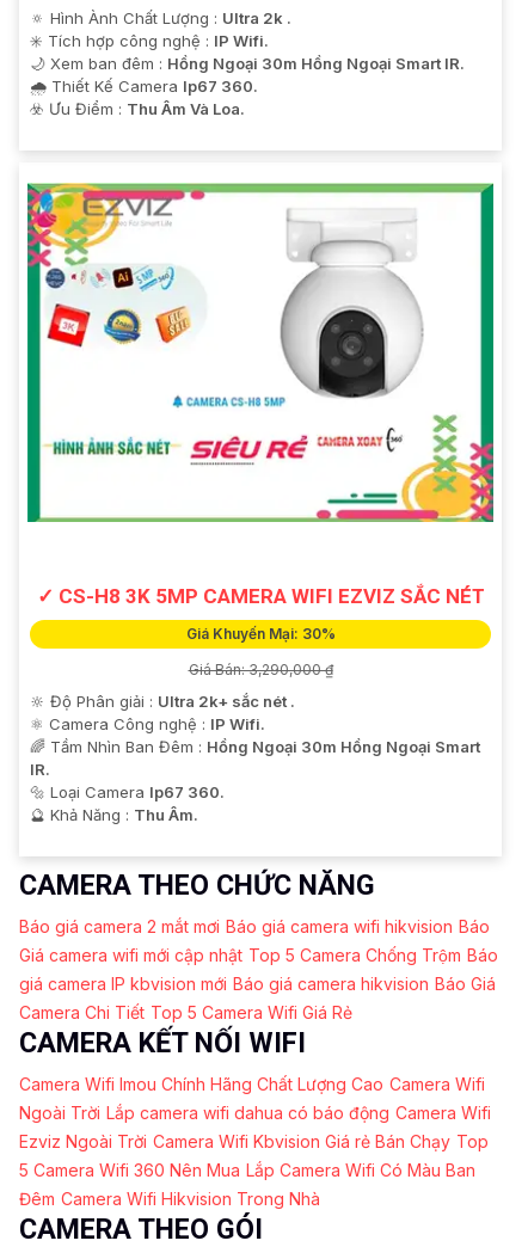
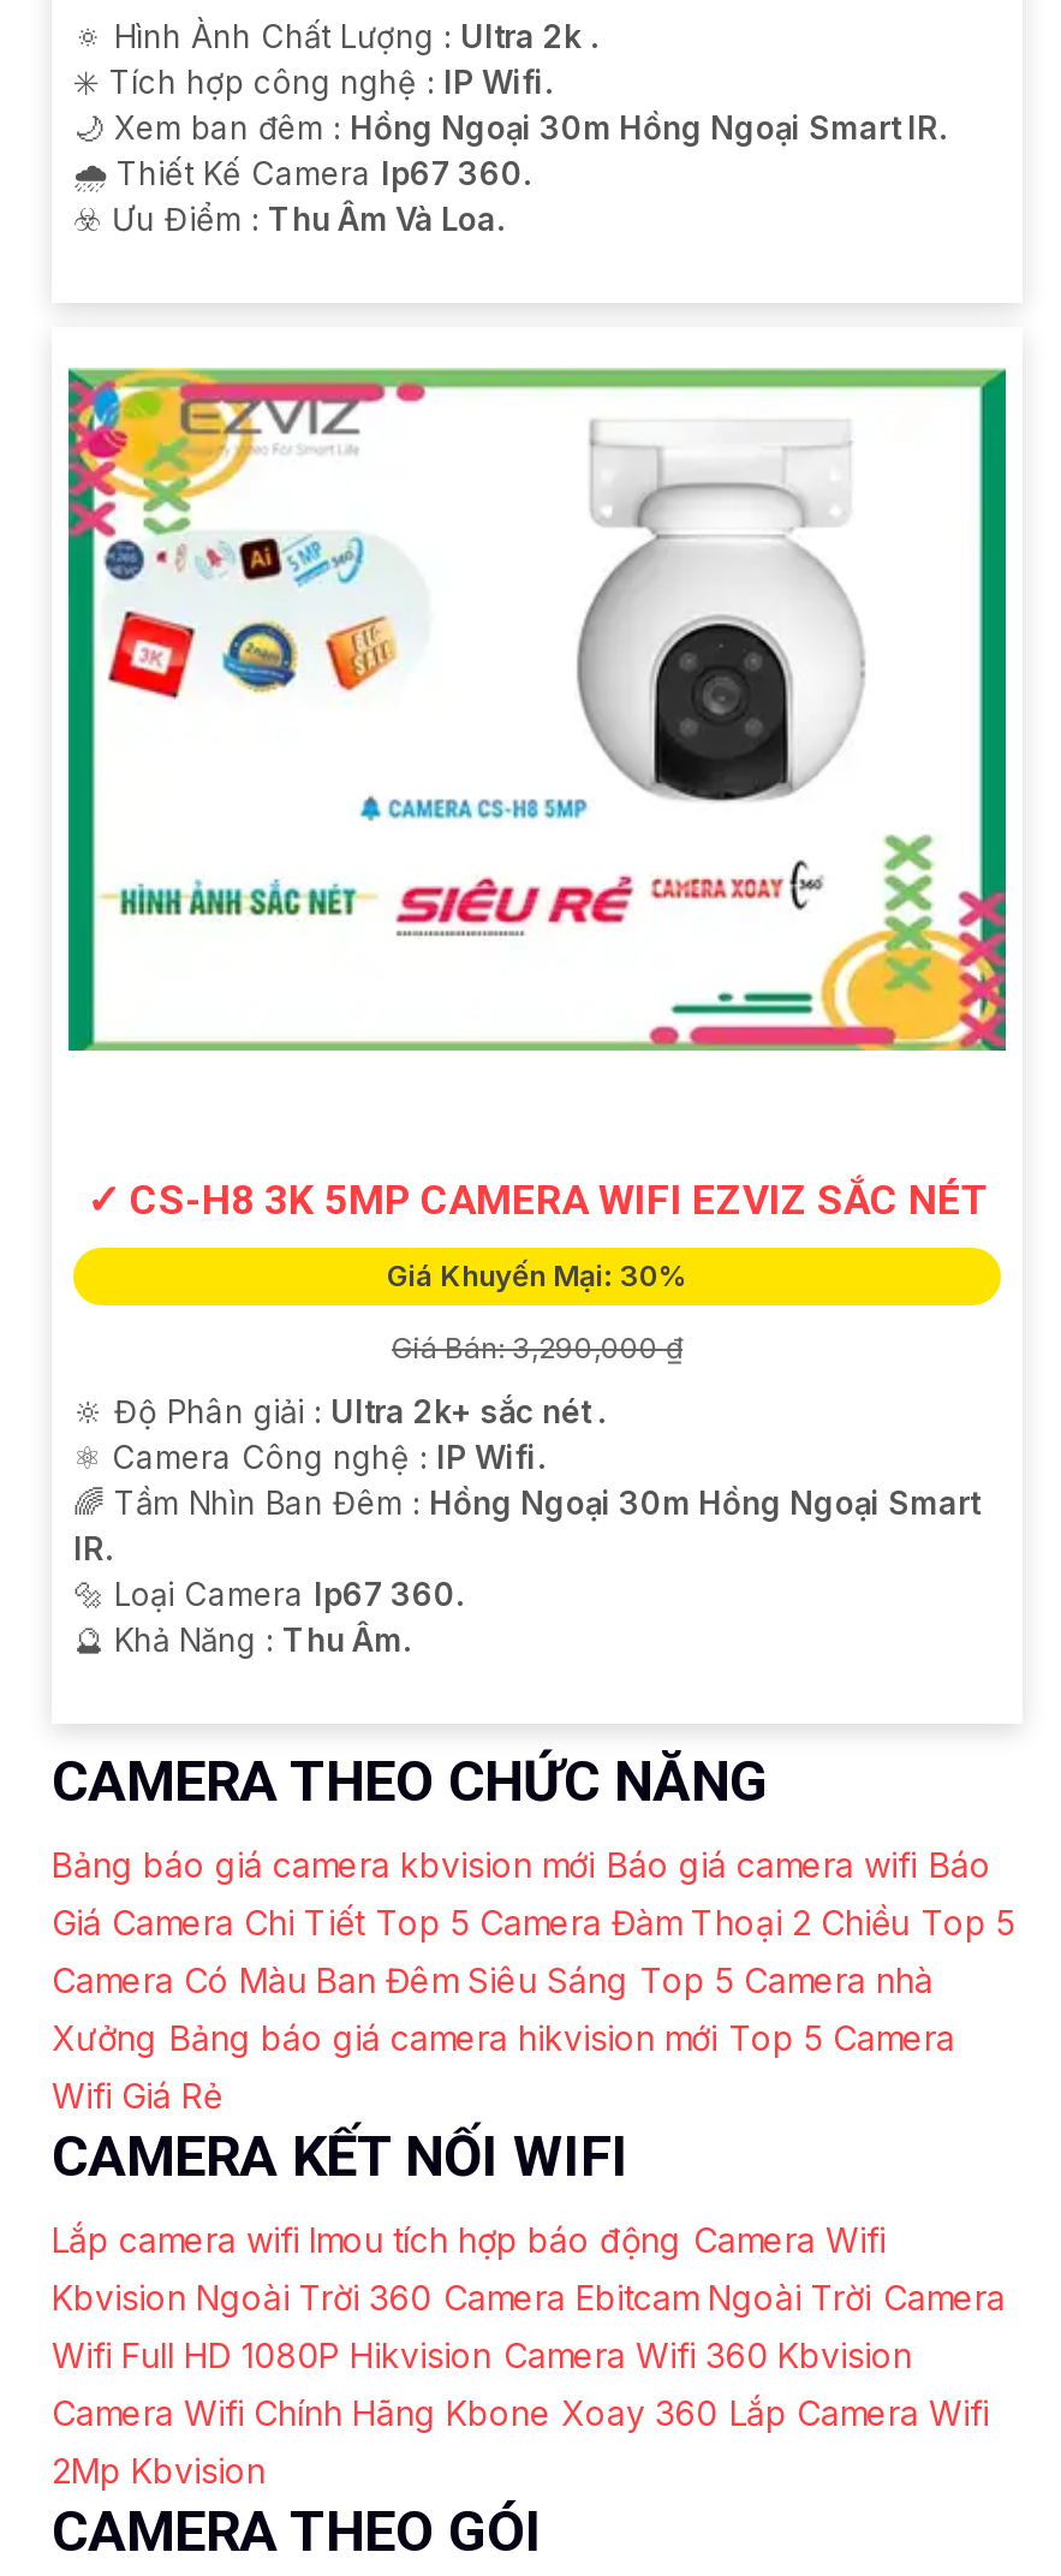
- Báo giá camera 2 mắt mơi Báo giá camera wifi hikvision Báo
- Giá camera wifi mới cập nhật Top 5 Camera Chống Trộm Báo
- giá camera IP kbvision mới Báo giá camera hikvision Báo Giá
- Camera Chi Tiết Top 5 Camera Wifi Giá Rẻ
+ Bảng báo giá camera kbvision mới Báo giá camera wifi Báo
+ Giá Camera Chi Tiết Top 5 Camera Đàm Thoại 2 Chiều Top 5
+ Camera Có Màu Ban Đêm Siêu Sáng Top 5 Camera nhà
+ Xưởng Bảng báo giá camera hikvision mới Top 5 Camera
+ Wifi Giá Rẻ

- Camera Wifi Imou Chính Hãng Chất Lượng Cao Camera Wifi
- Ngoài Trời Lắp camera wifi dahua có báo động Camera Wifi
- Ezviz Ngoài Trời Camera Wifi Kbvision Giá rẻ Bán Chạy Top
- 5 Camera Wifi 360 Nên Mua Lắp Camera Wifi Có Màu Ban
- Đêm Camera Wifi Hikvision Trong Nhà
+ Lắp camera wifi Imou tích hợp báo động Camera Wifi
+ Kbvision Ngoài Trời 360 Camera Ebitcam Ngoài Trời Camera
+ Wifi Full HD 1080P Hikvision Camera Wifi 360 Kbvision
+ Camera Wifi Chính Hãng Kbone Xoay 360 Lắp Camera Wifi
+ 2Mp Kbvision
